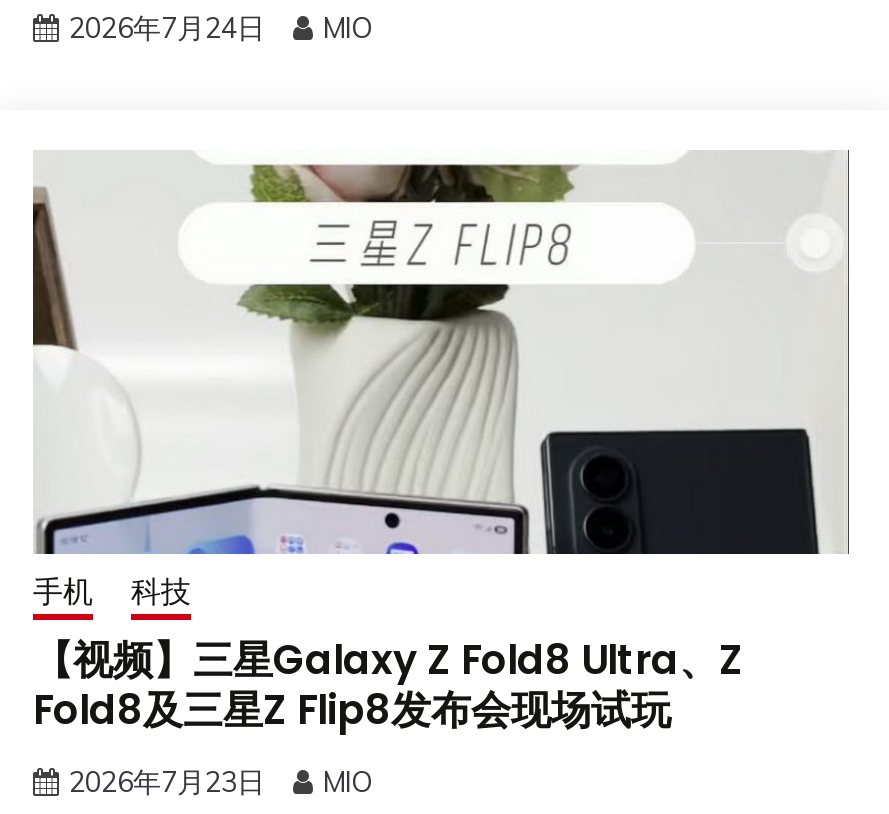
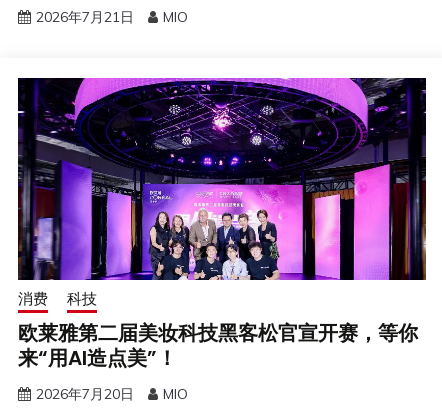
- 2026年7月24日 MIO
+ 2026年7月21日 MIO

- [image]
- 手机
+ [image]
+ 消费

- 【视频】三星Galaxy Z Fold8 Ultra、Z
- Fold8及三星Z Flip8发布会现场试玩
+ 欧莱雅第二届美妆科技黑客松官宣开赛，等你
+ 来“用AI造点美”！

- 2026年7月23日 MIO
+ 2026年7月20日 MIO
